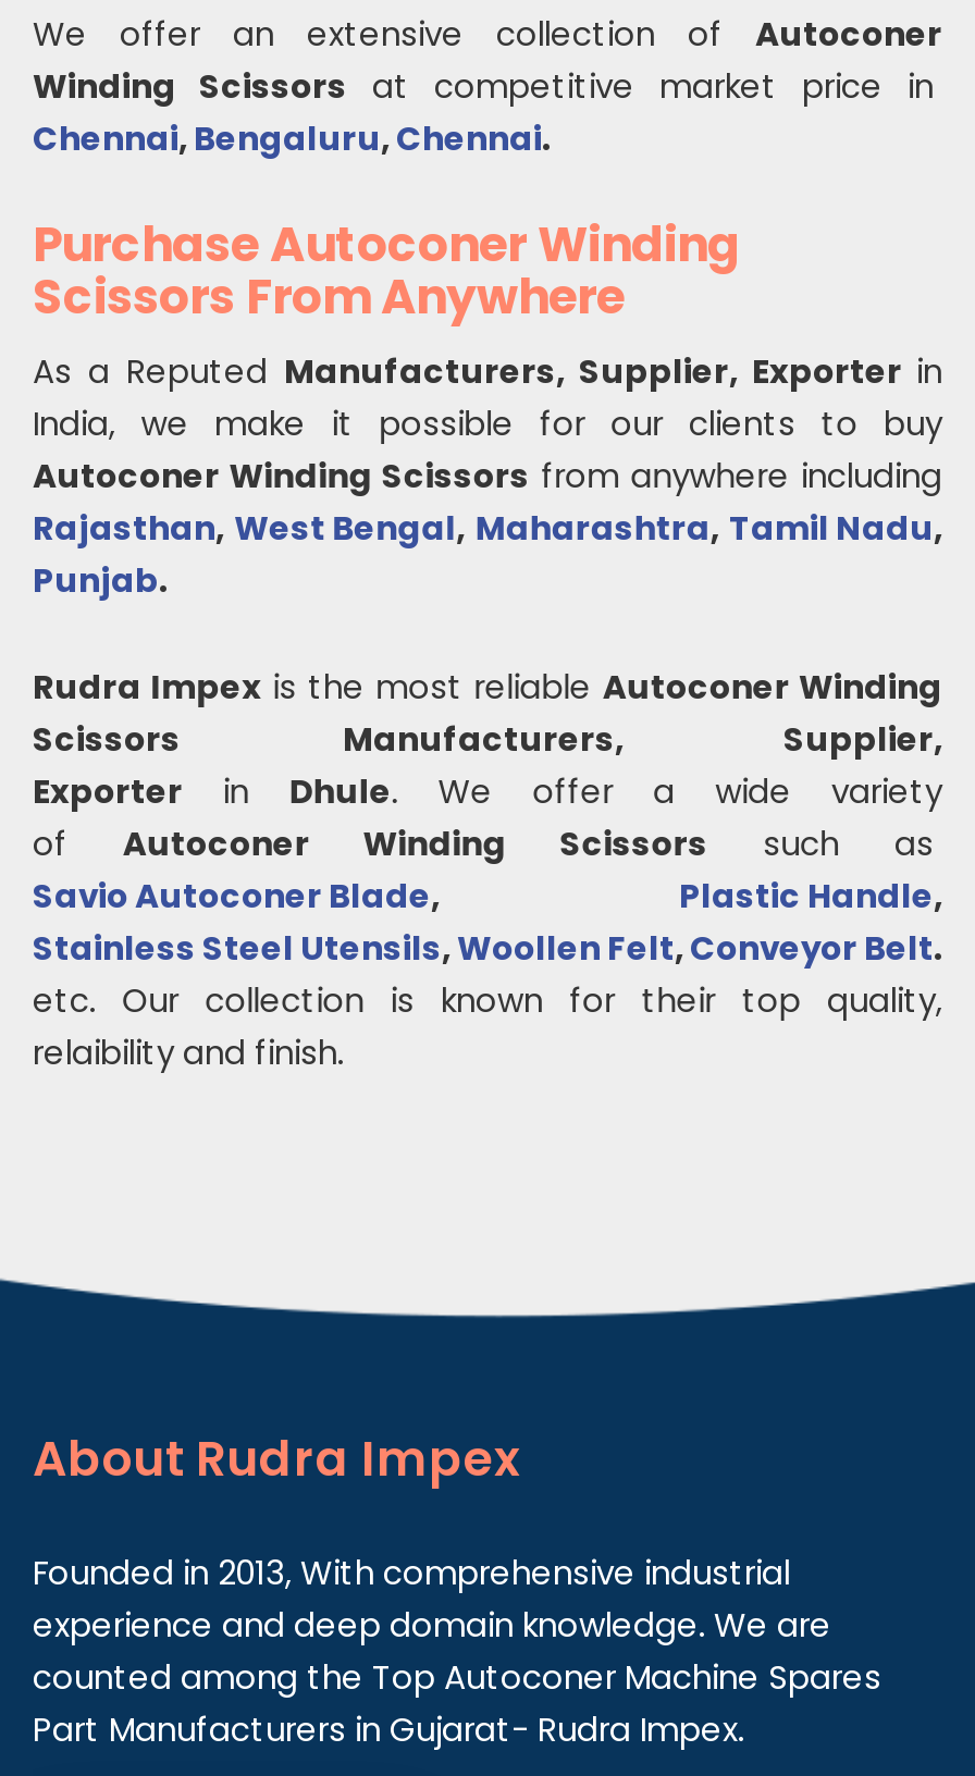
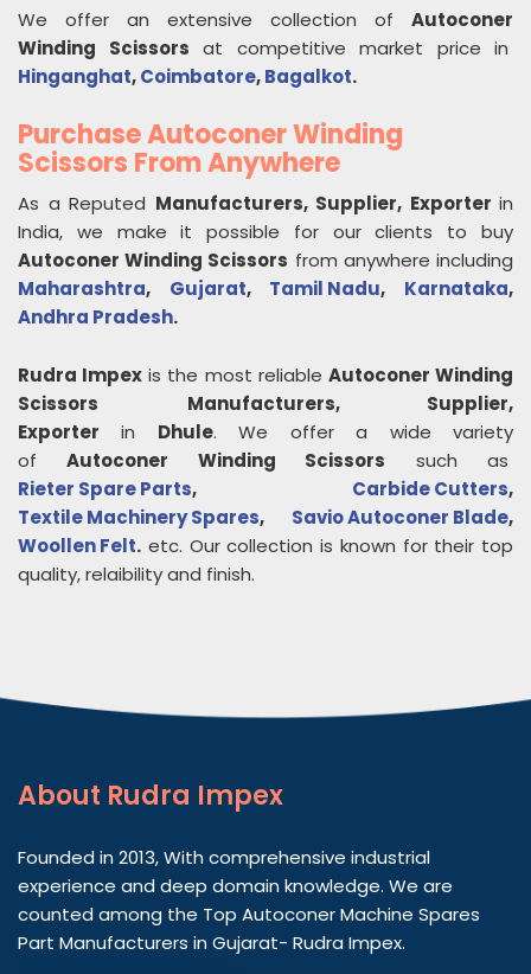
- Chennai, Bengaluru, Chennai.
+ Hinganghat, Coimbatore, Bagalkot.

- Rajasthan, West Bengal, Maharashtra, Tamil Nadu,
- Punjab.
+ Maharashtra, Gujarat, Tamil Nadu, Karnataka,
+ Andhra Pradesh.

- Savio Autoconer Blade, Plastic Handle,
- Stainless Steel Utensils, Woollen Felt, Conveyor Belt.
- etc. Our collection is known for their top quality,
- relaibility and finish.
+ Rieter Spare Parts, Carbide Cutters,
+ Textile Machinery Spares, Savio Autoconer Blade,
+ Woollen Felt. etc. Our collection is known for their top
+ quality, relaibility and finish.
